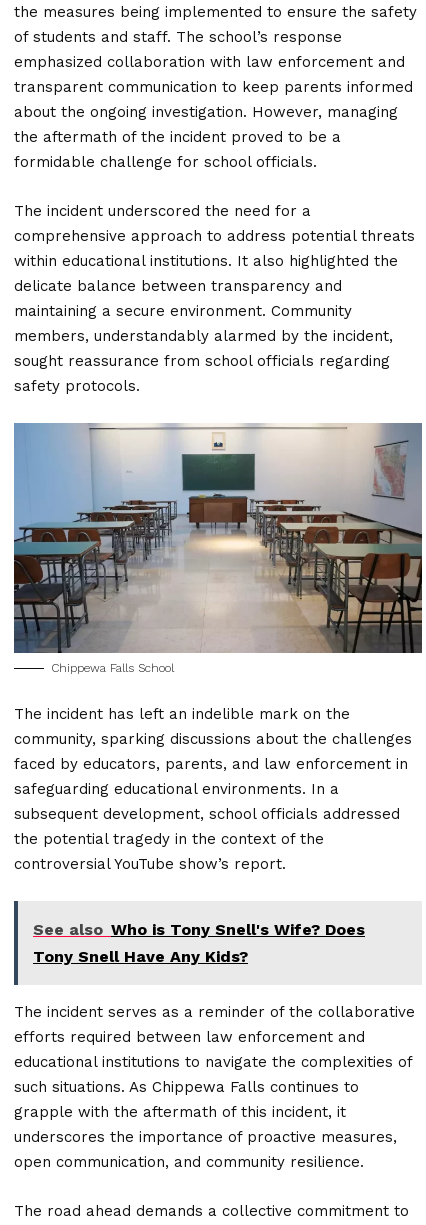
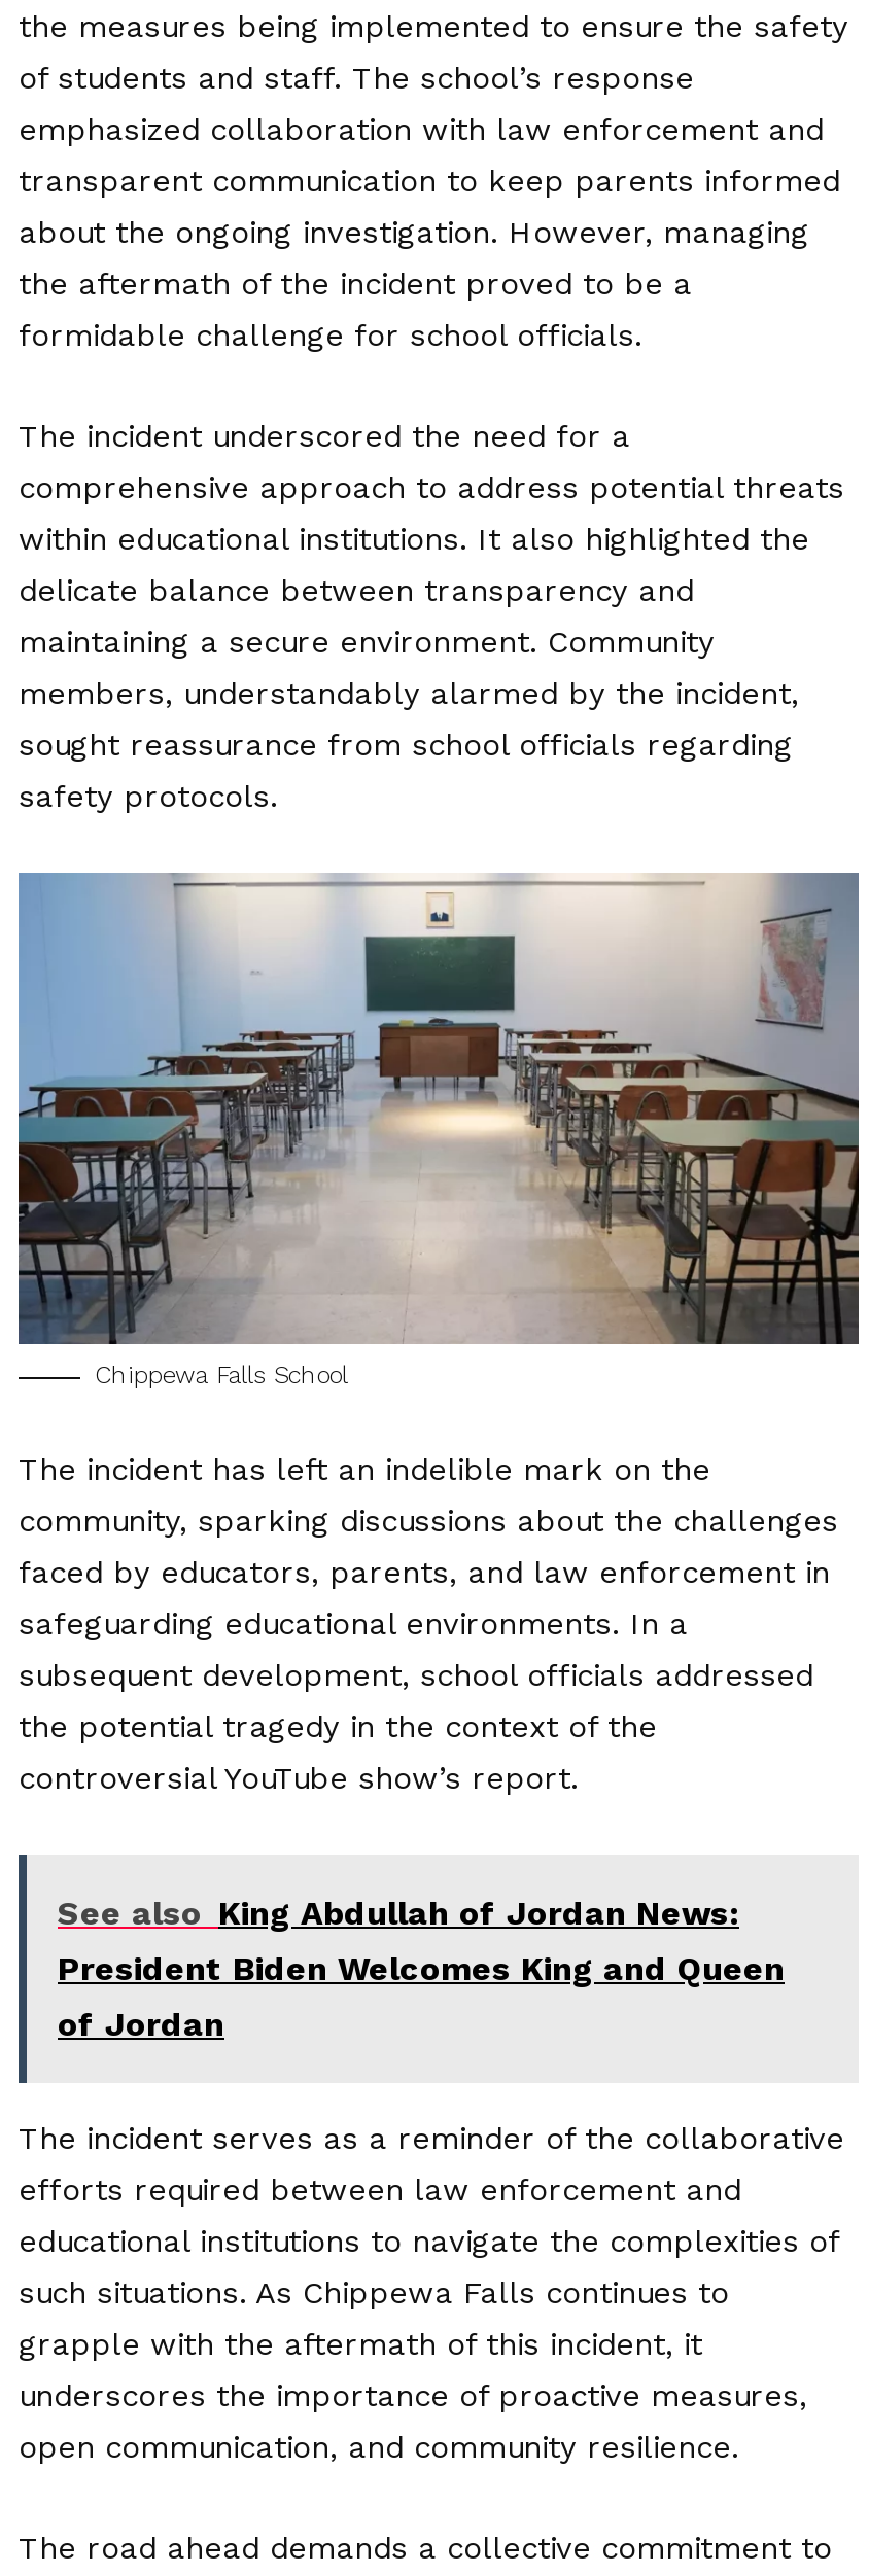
- See also Who is Tony Snell's Wife? Does
- Tony Snell Have Any Kids?
+ See also King Abdullah of Jordan News:
+ President Biden Welcomes King and Queen
+ of Jordan
